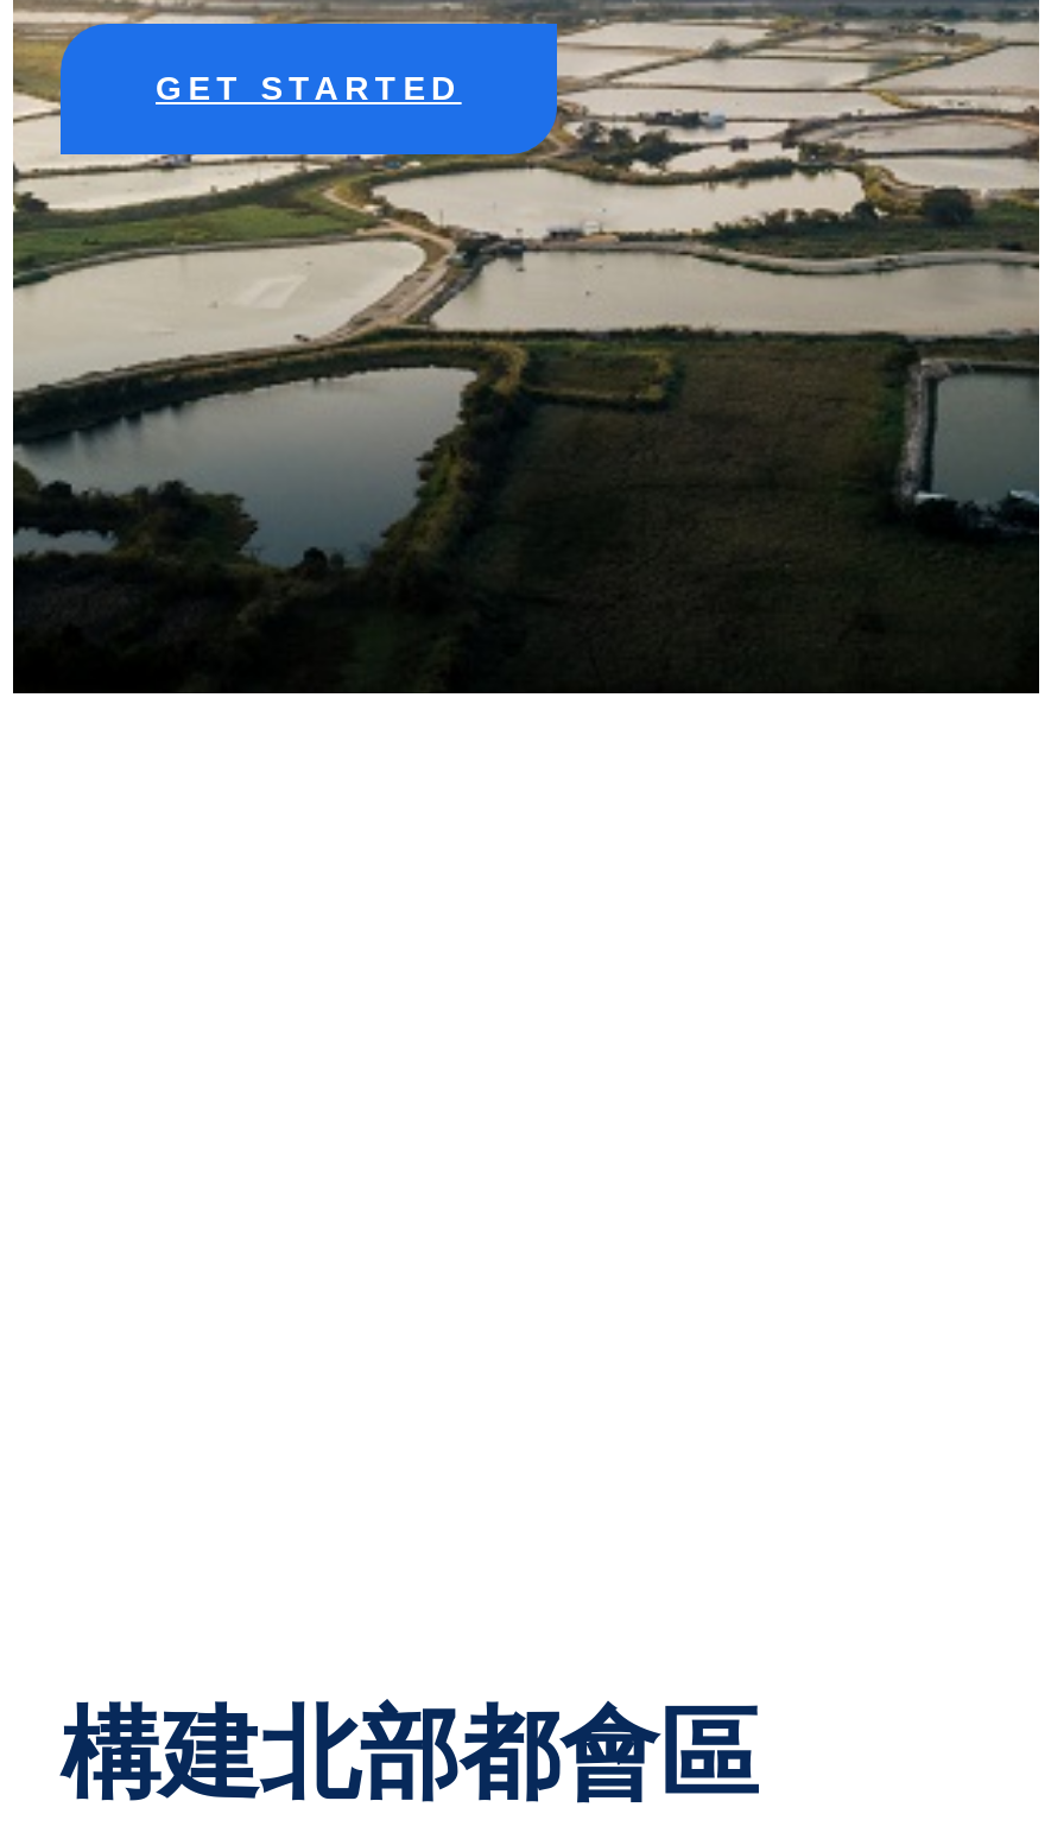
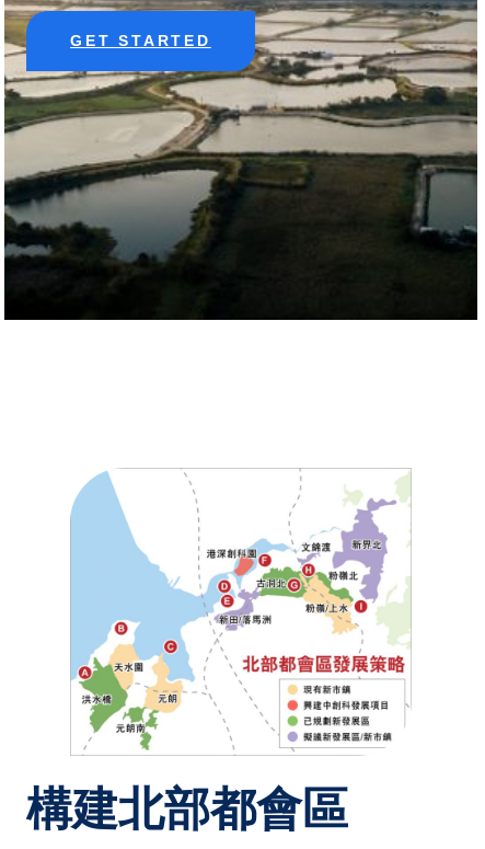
+ [image]
